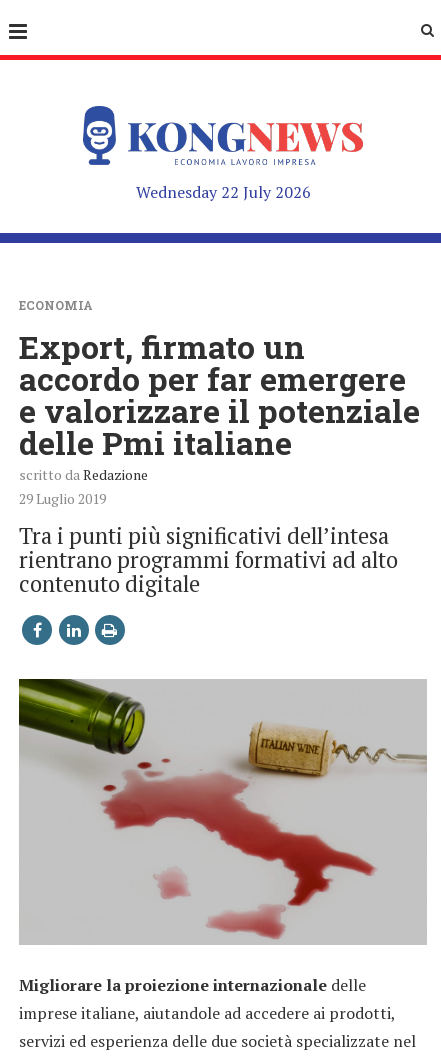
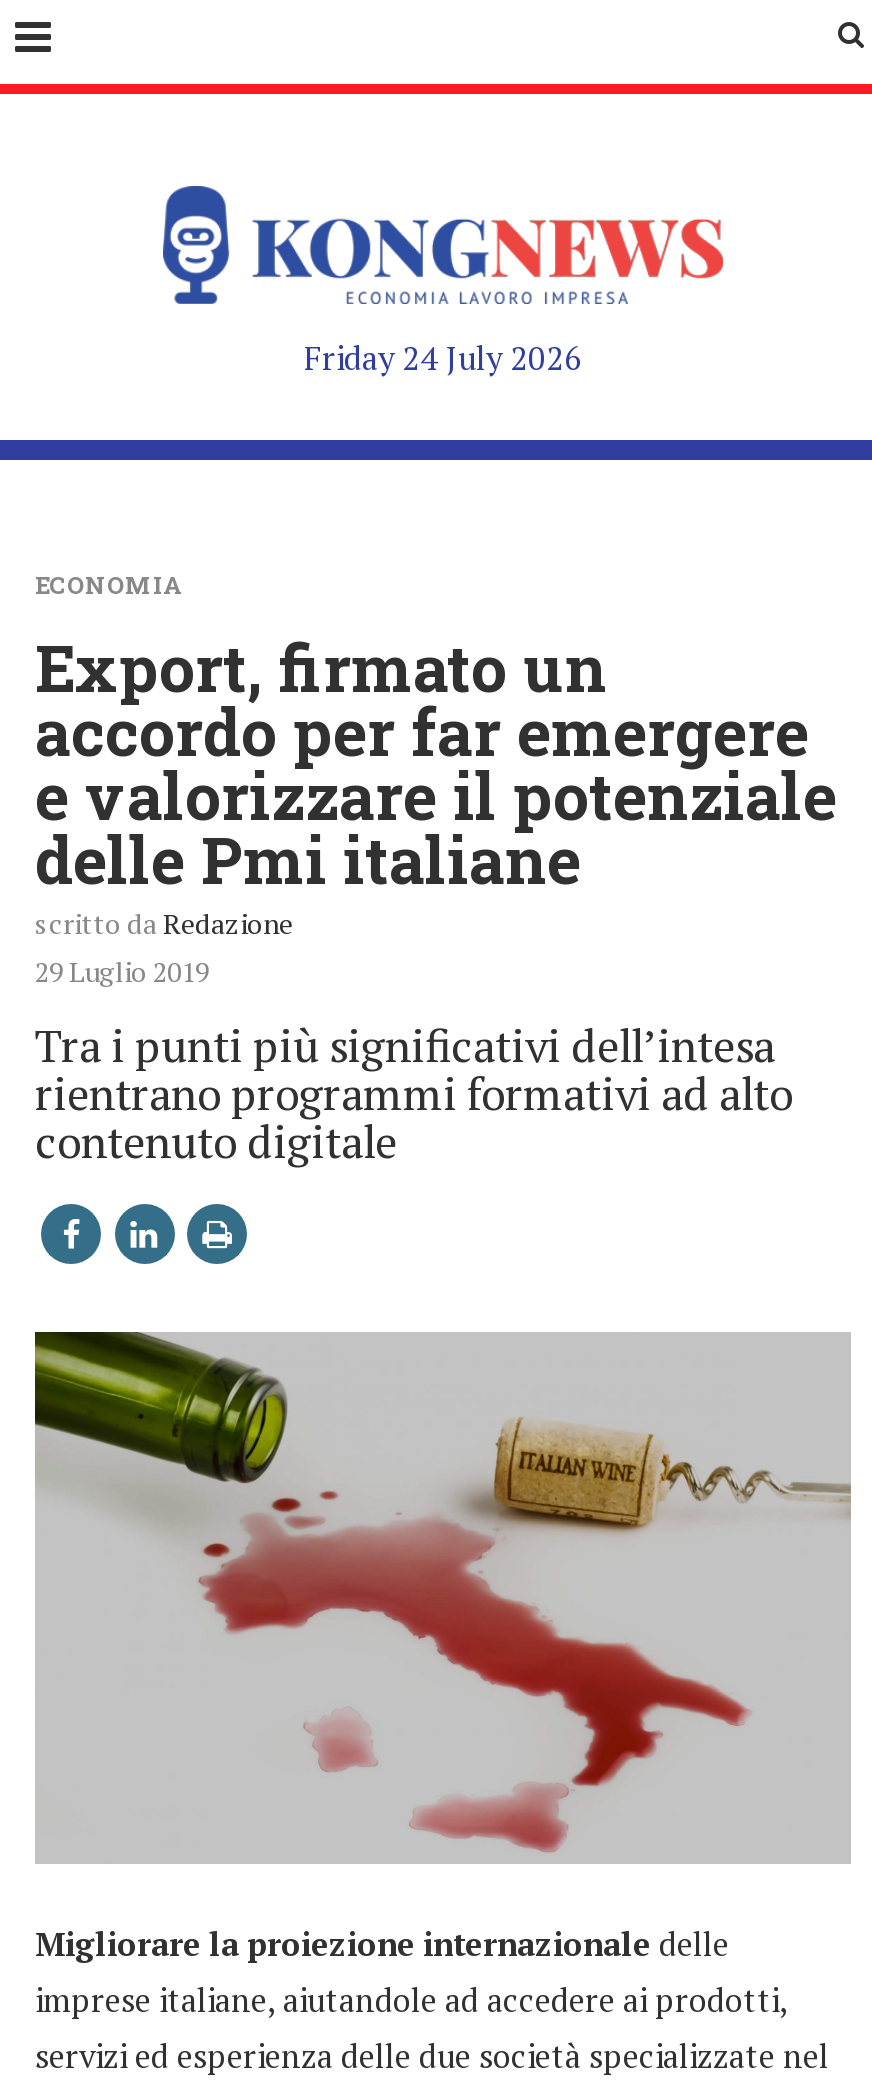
- Wednesday 22 July 2026
+ Friday 24 July 2026
